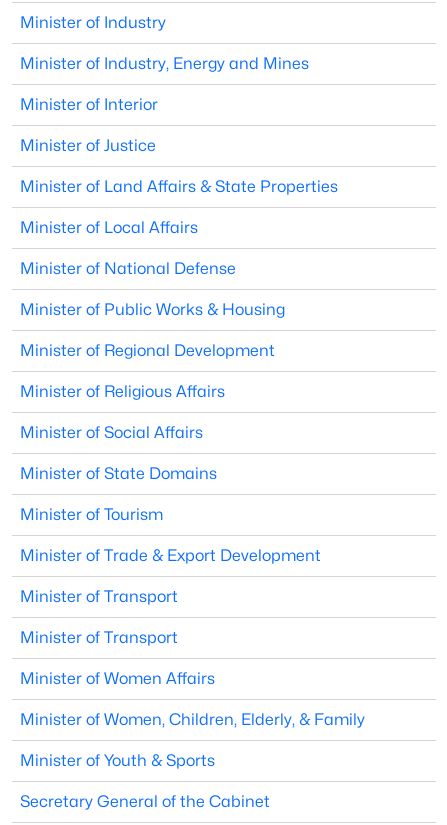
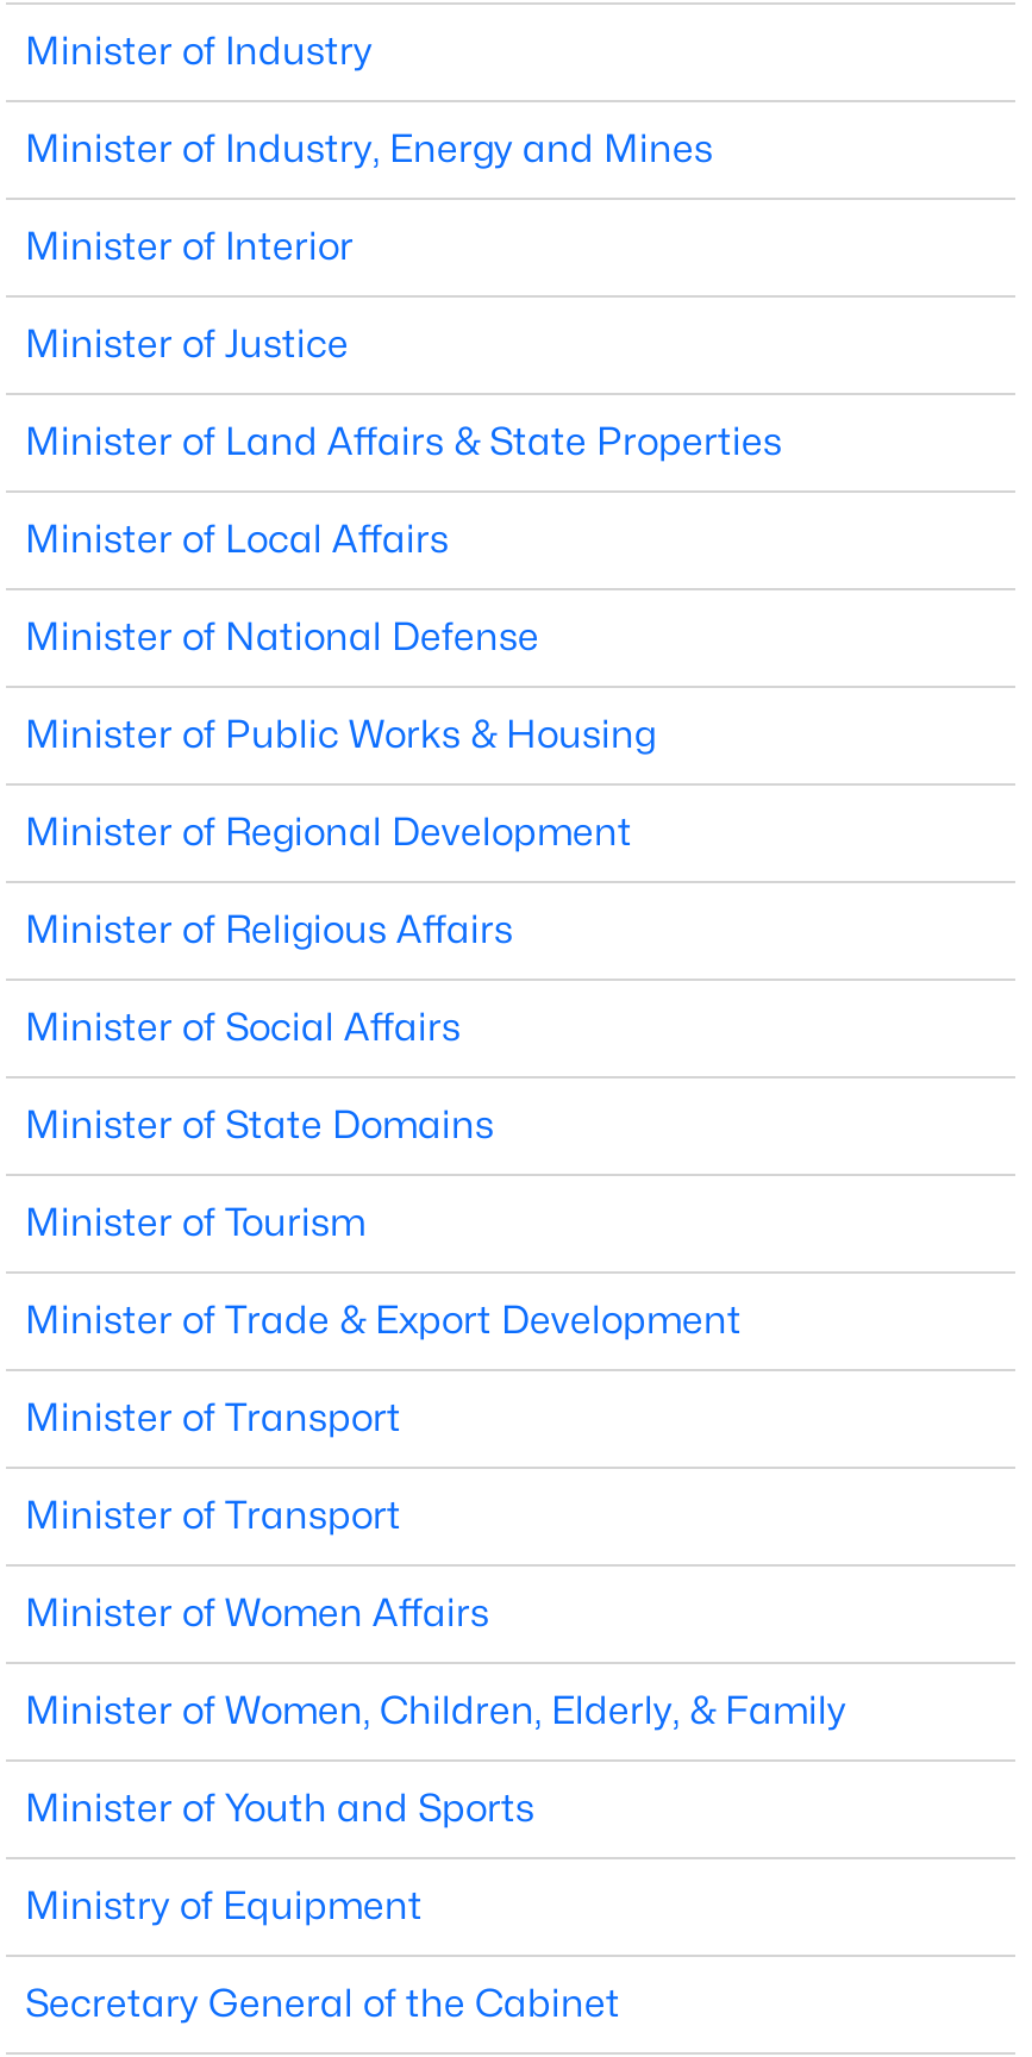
- Minister of Youth & Sports
+ Minister of Youth and Sports
+ Ministry of Equipment
